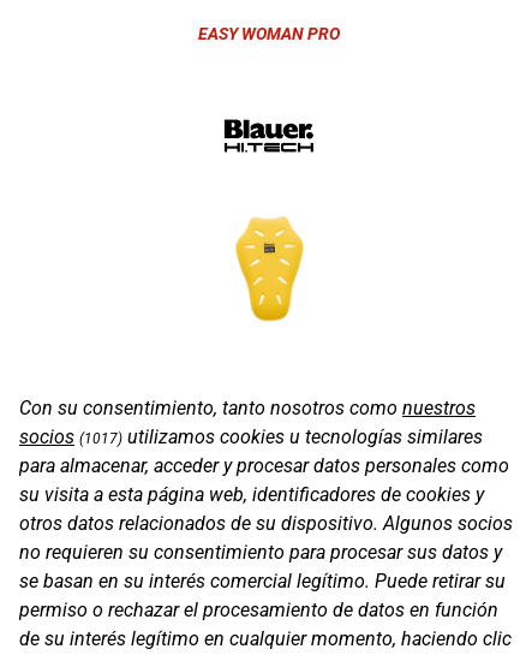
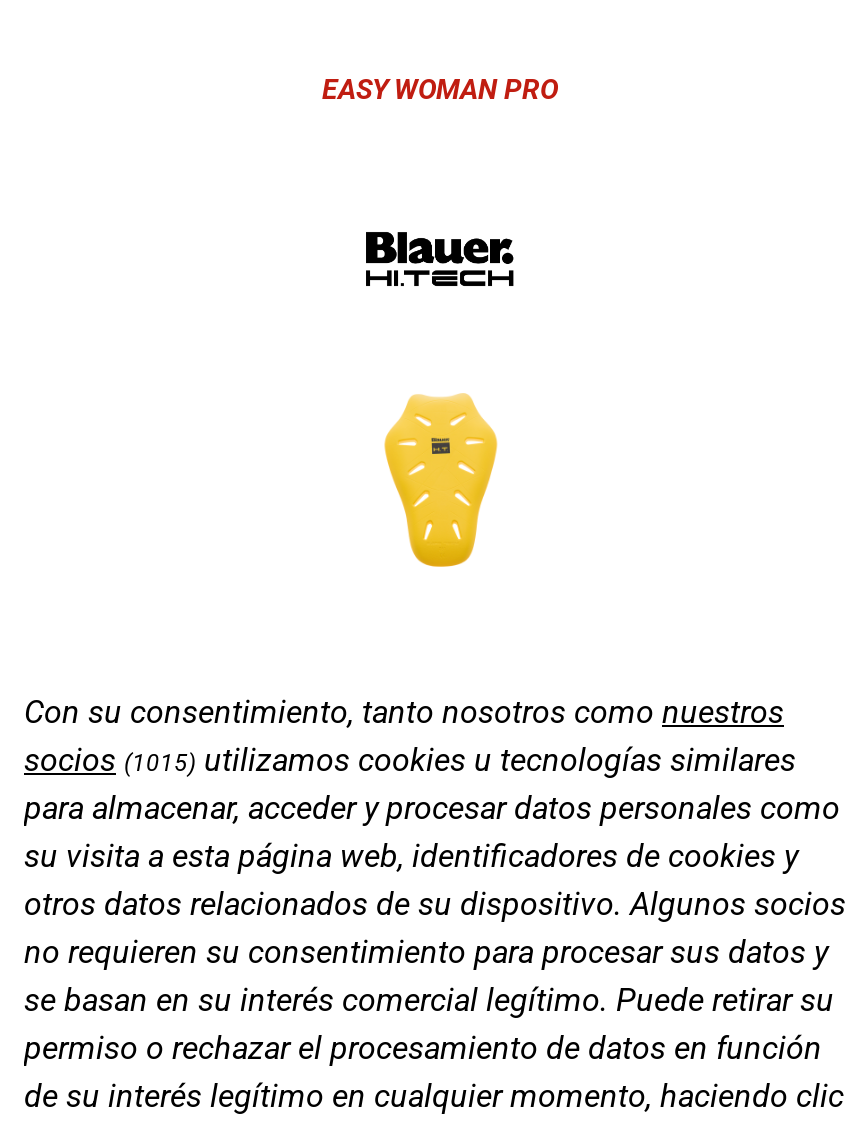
- socios (1017) utilizamos cookies u tecnologías similares
+ socios (1015) utilizamos cookies u tecnologías similares
